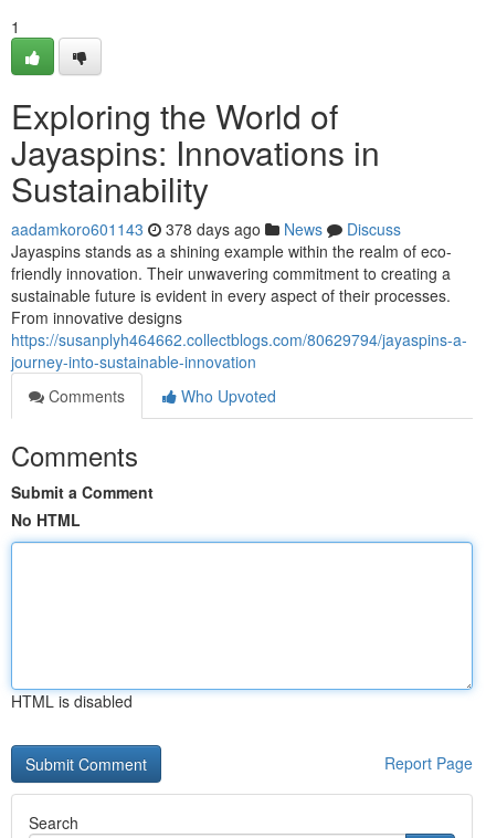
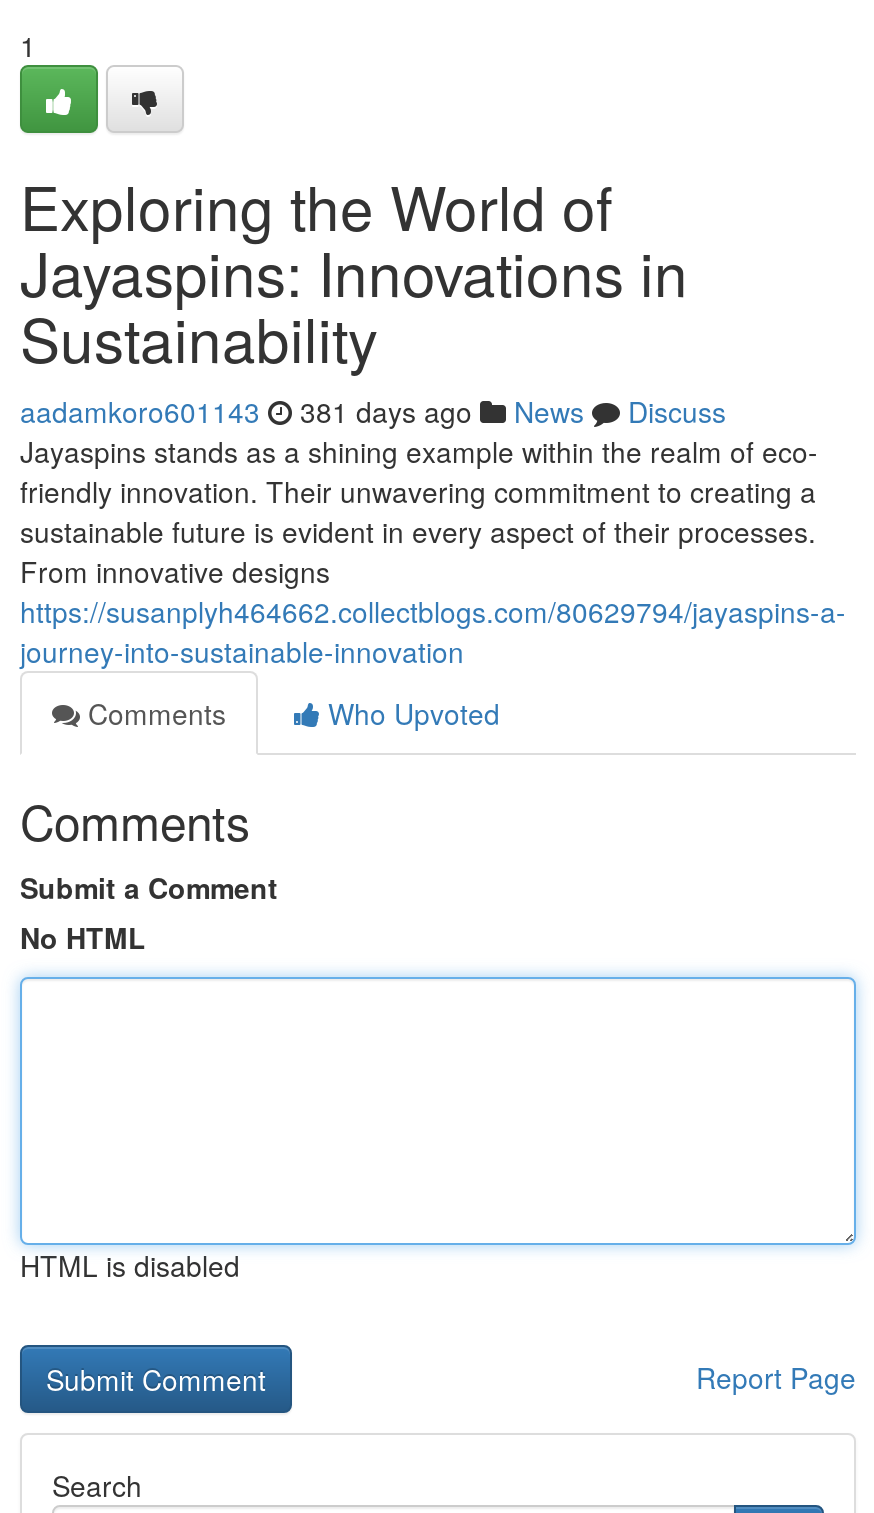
- aadamkoro601143 378 days ago News Discuss
+ aadamkoro601143 381 days ago News Discuss
